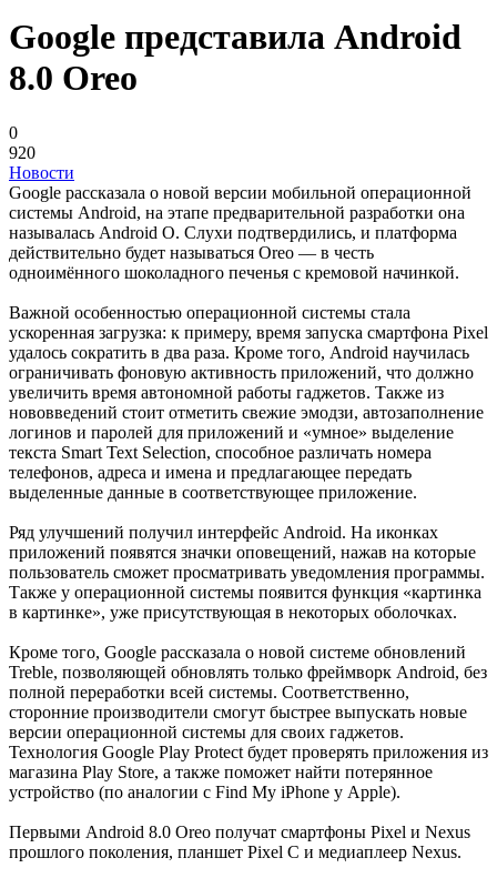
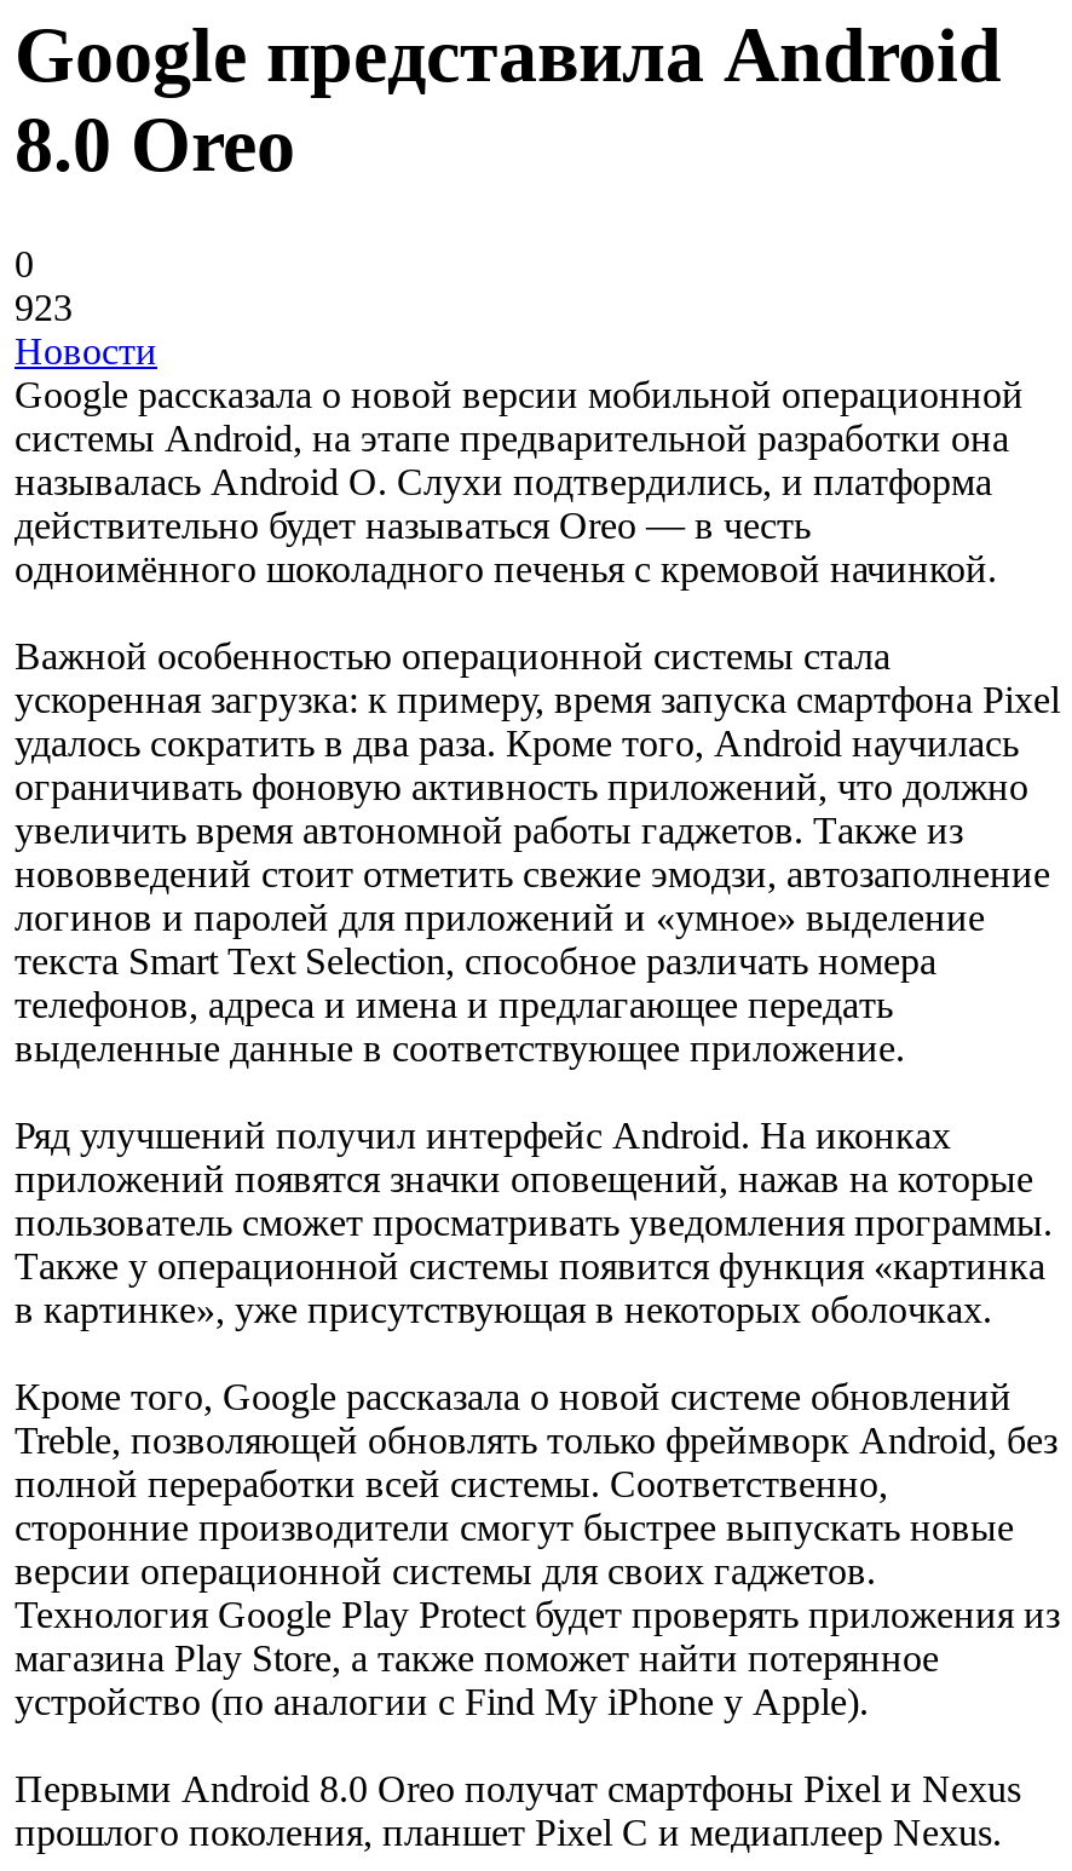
- 920
+ 923
